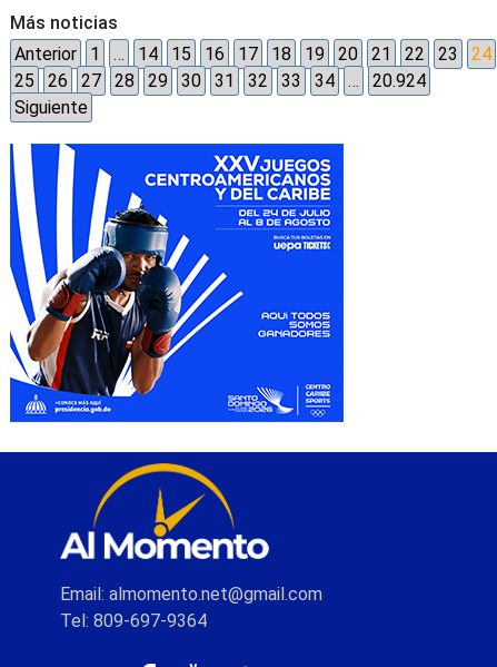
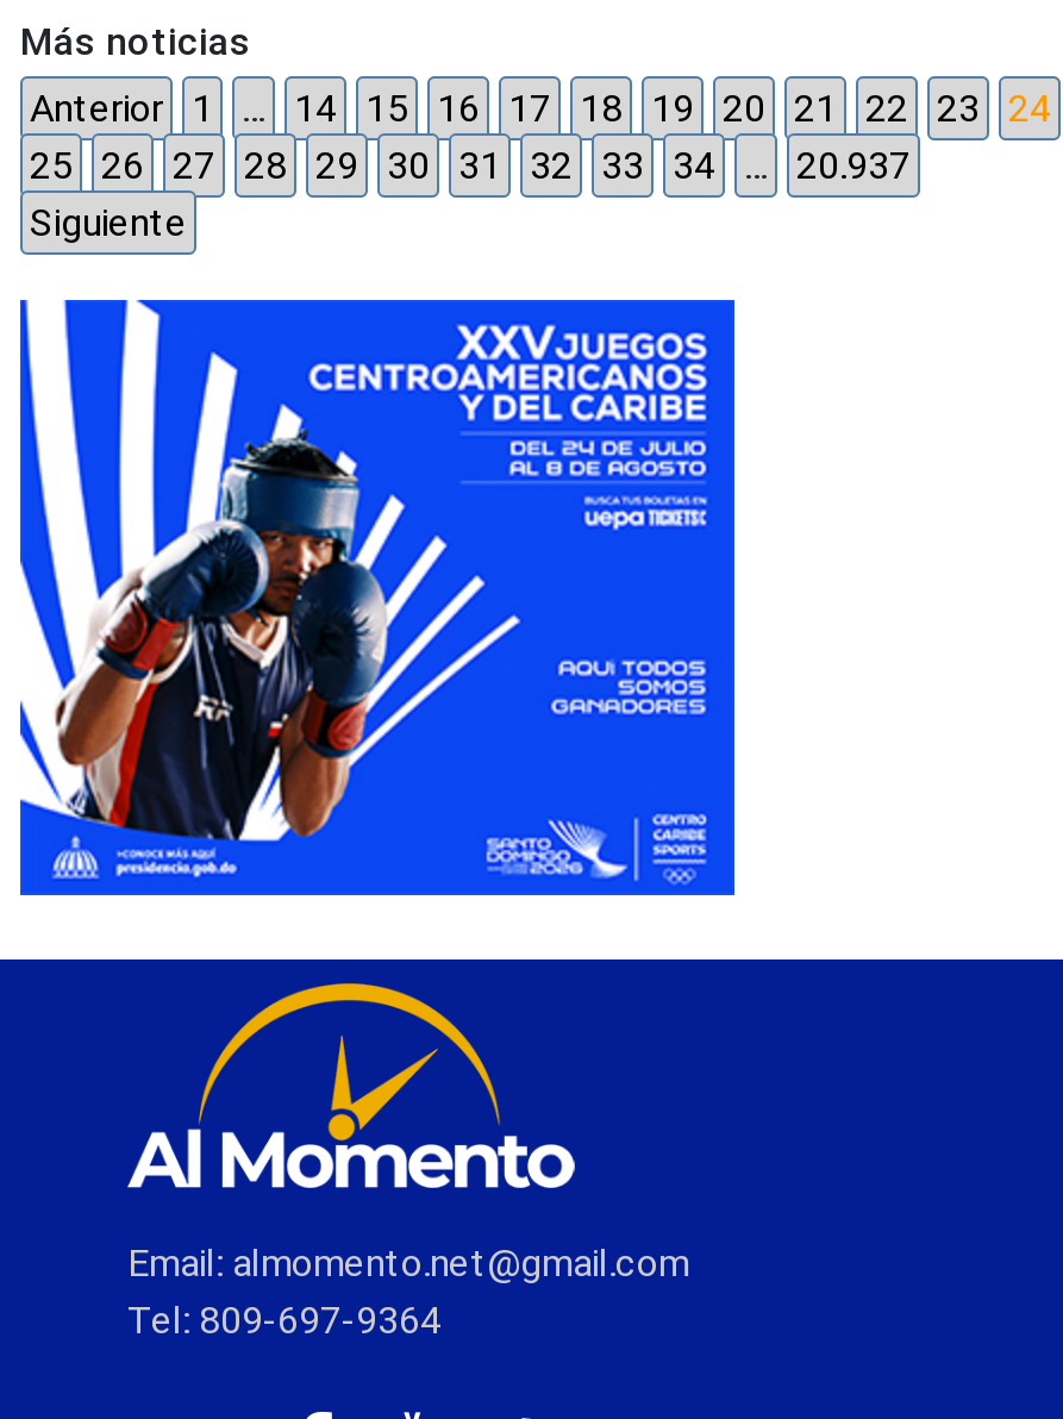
- 20.924
+ 20.937
